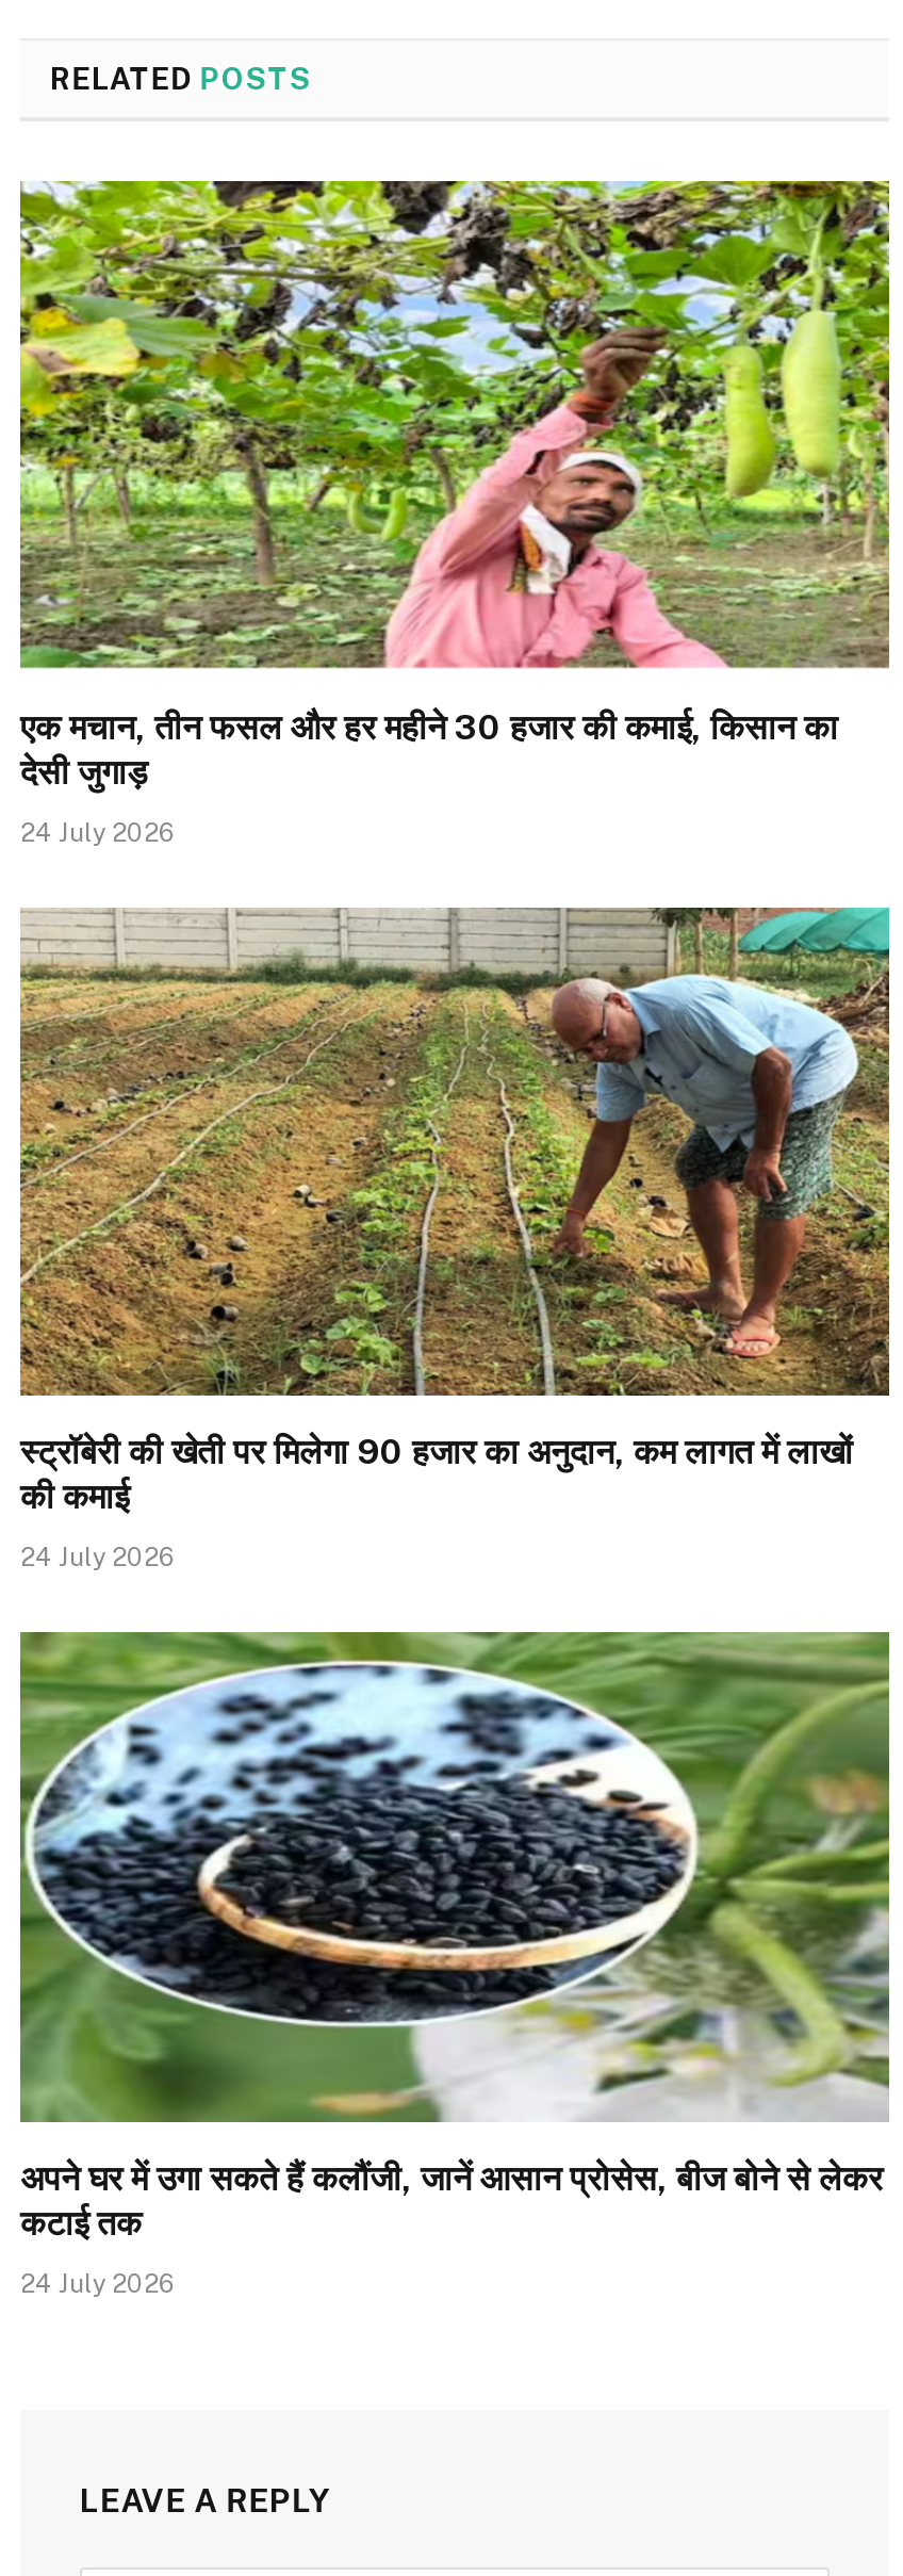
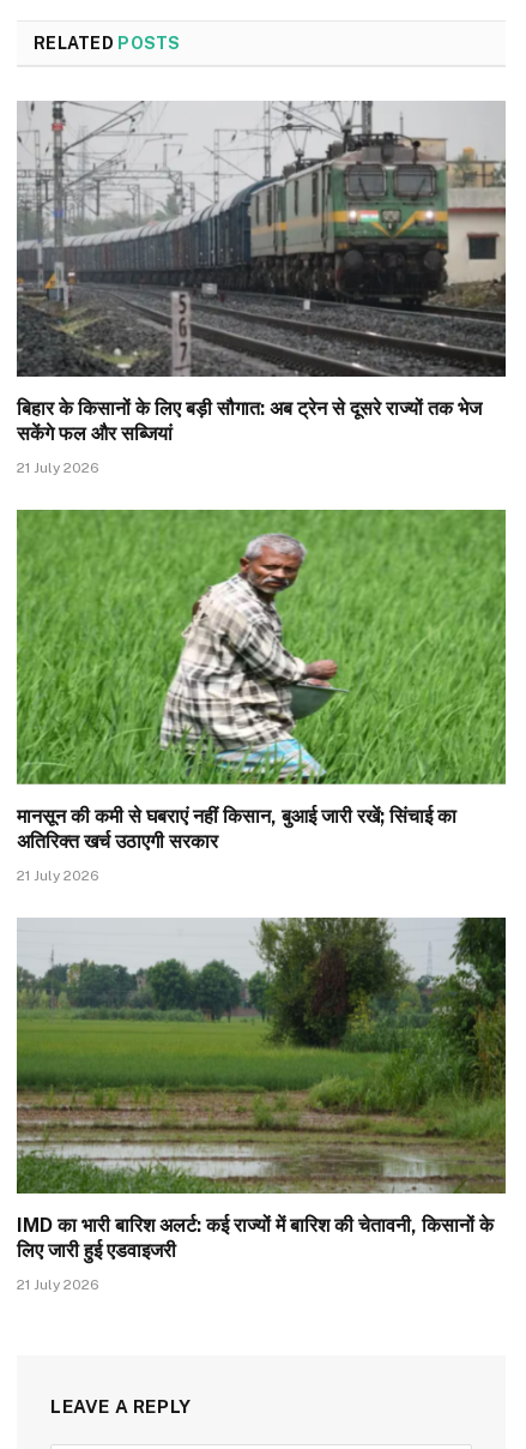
- [image]
- एक मचान, तीन फसल और हर महीने 30 हजार की कमाई, किसान का
- देसी जुगाड़
+ [image]
+ बिहार के किसानों के लिए बड़ी सौगात: अब ट्रेन से दूसरे राज्यों तक भेज
+ सकेंगे फल और सब्जियां

- 24 July 2026
+ 21 July 2026

- [image]
- स्ट्रॉबेरी की खेती पर मिलेगा 90 हजार का अनुदान, कम लागत में लाखों
- की कमाई
+ [image]
+ मानसून की कमी से घबराएं नहीं किसान, बुआई जारी रखें; सिंचाई का
+ अतिरिक्त खर्च उठाएगी सरकार

- 24 July 2026
+ 21 July 2026

- [image]
- अपने घर में उगा सकते हैं कलौंजी, जानें आसान प्रोसेस, बीज बोने से लेकर
- कटाई तक
+ [image]
+ IMD का भारी बारिश अलर्ट: कई राज्यों में बारिश की चेतावनी, किसानों के
+ लिए जारी हुई एडवाइजरी

- 24 July 2026
+ 21 July 2026
